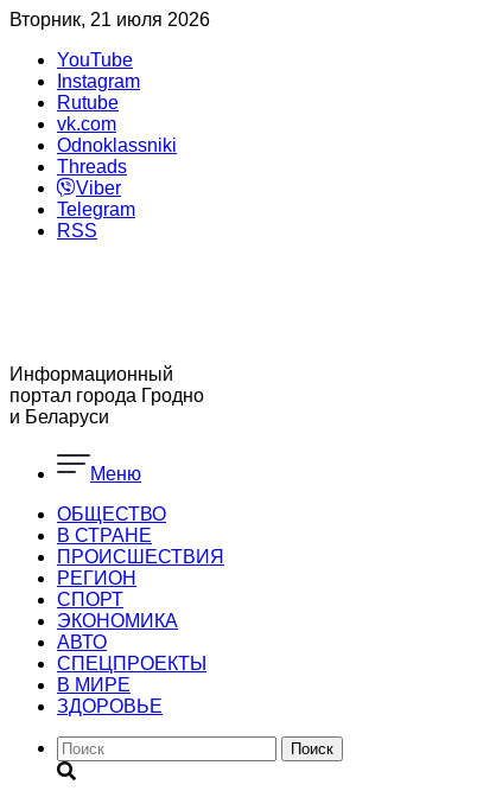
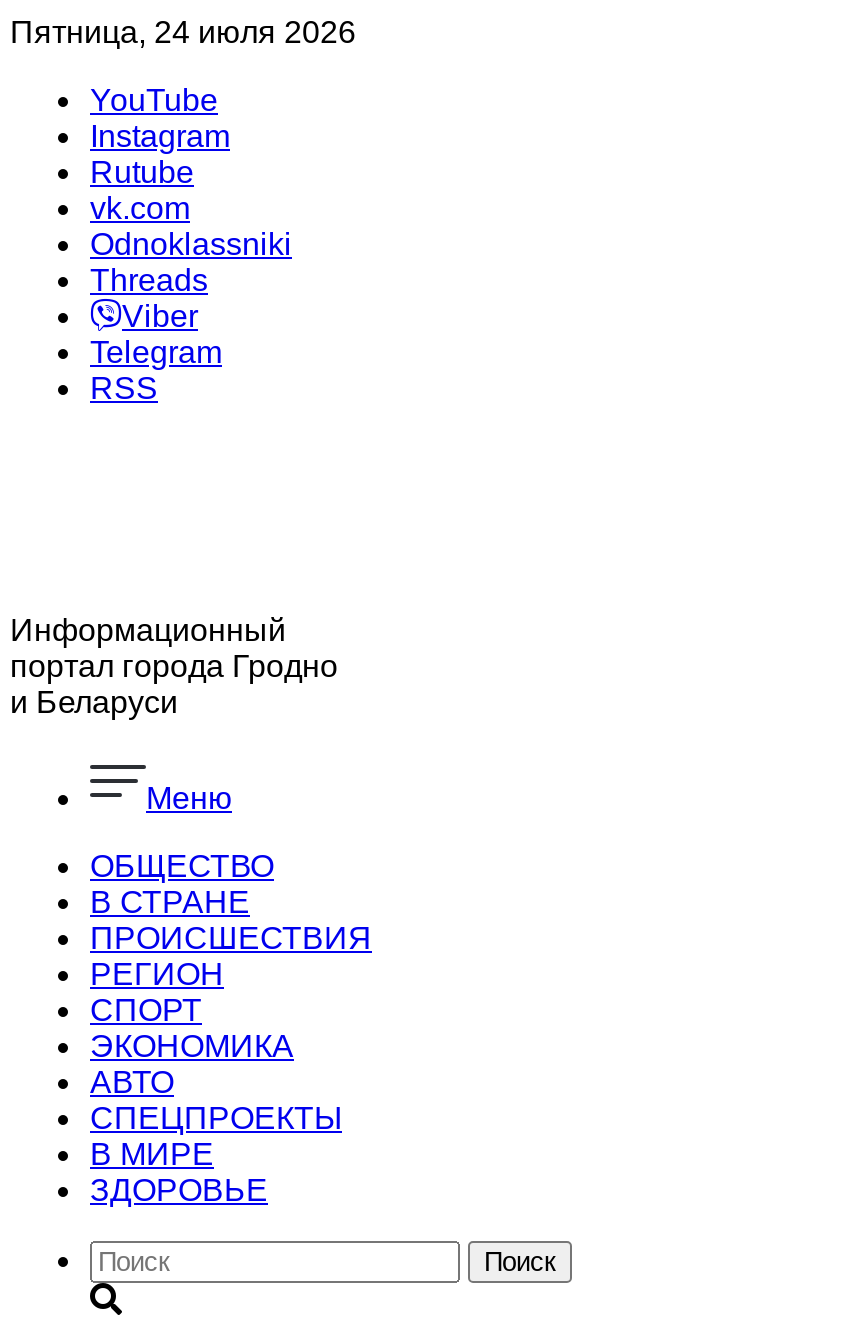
- Вторник, 21 июля 2026
+ Пятница, 24 июля 2026
